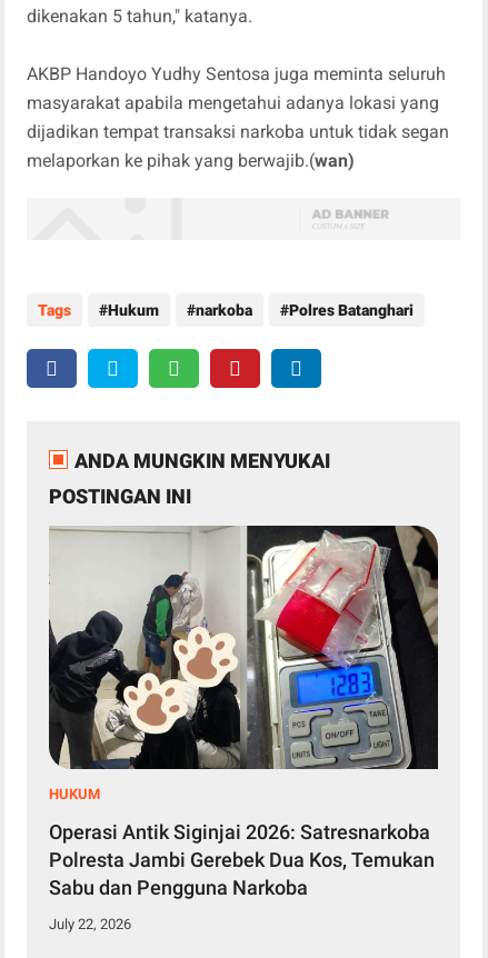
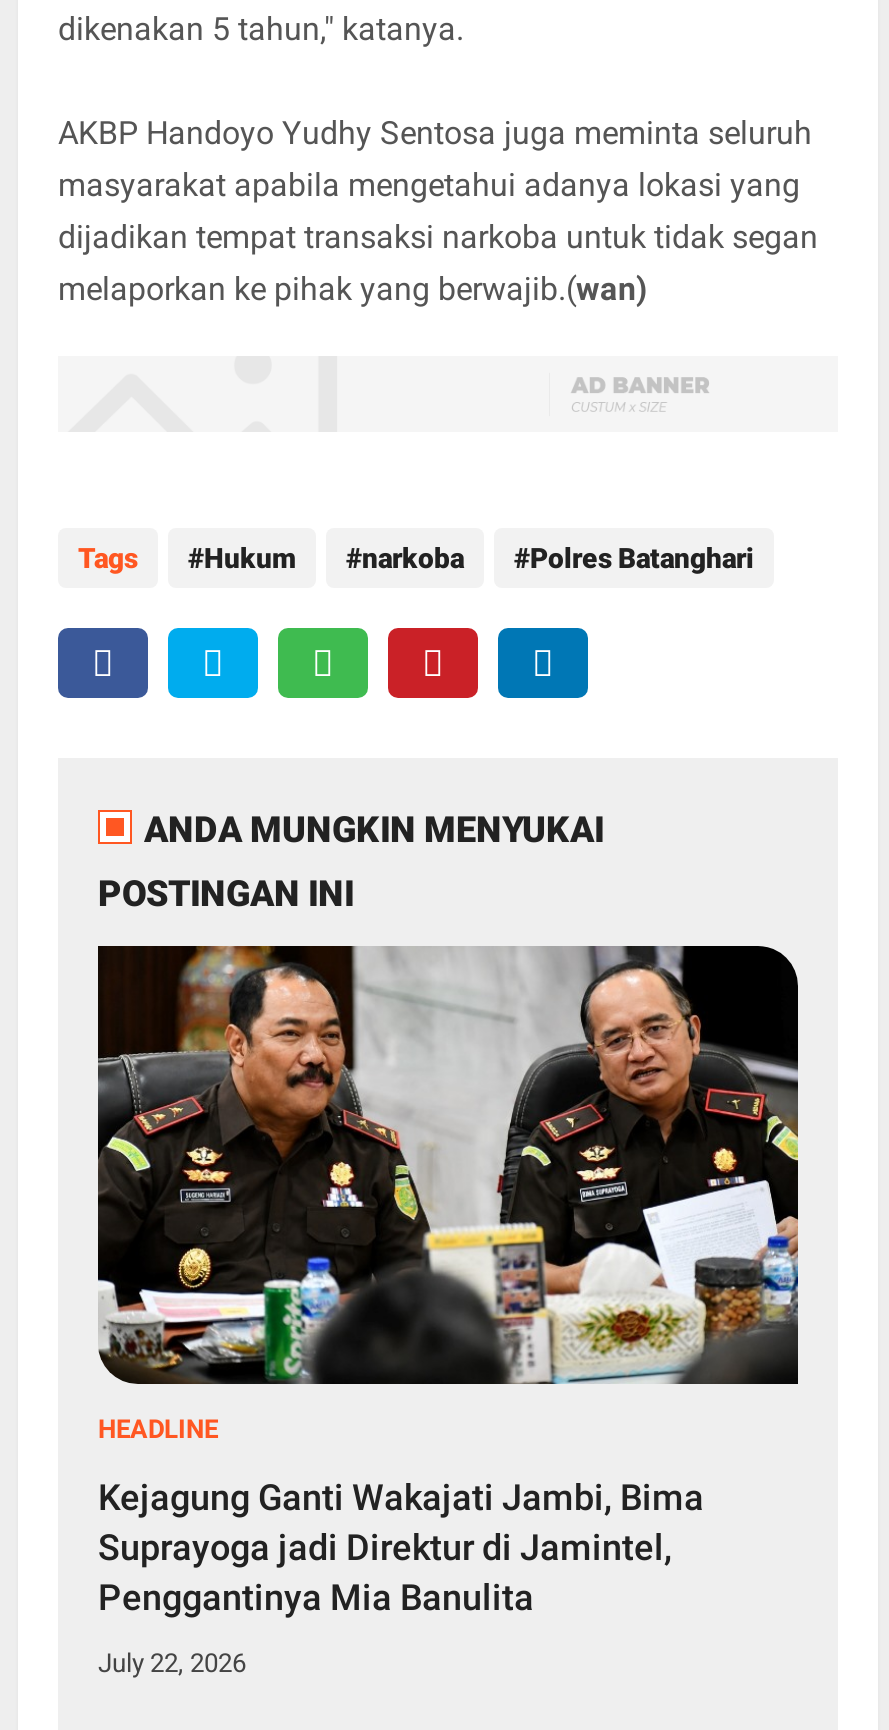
- [image]
- HUKUM
+ [image]
+ HEADLINE

- Operasi Antik Siginjai 2026: Satresnarkoba
- Polresta Jambi Gerebek Dua Kos, Temukan
- Sabu dan Pengguna Narkoba
+ Kejagung Ganti Wakajati Jambi, Bima
+ Suprayoga jadi Direktur di Jamintel,
+ Penggantinya Mia Banulita
